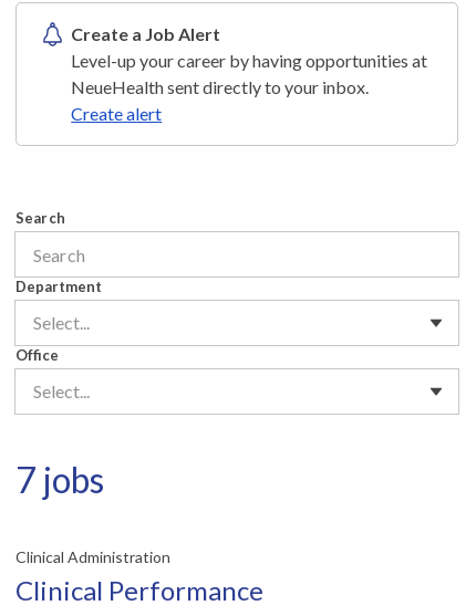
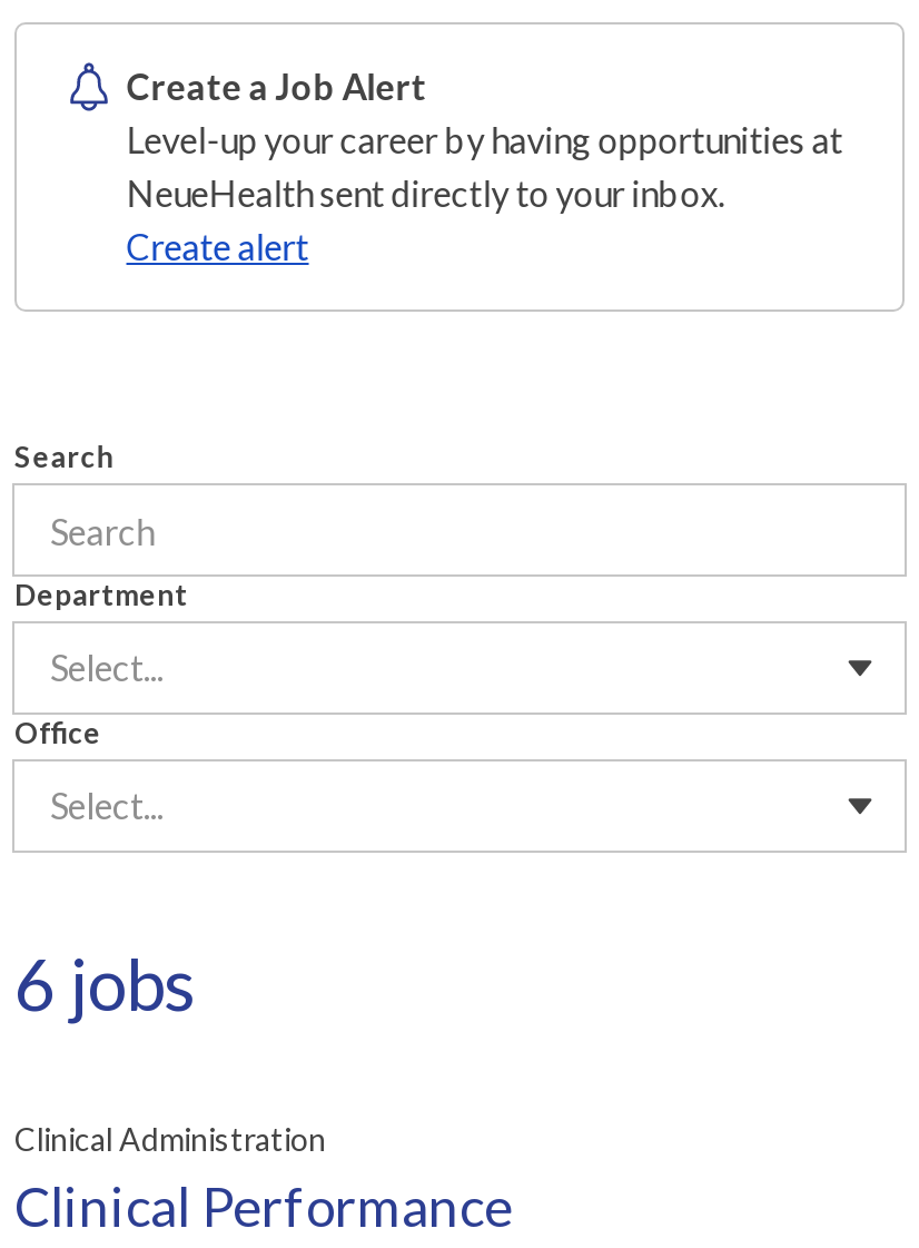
- 7 jobs
+ 6 jobs
